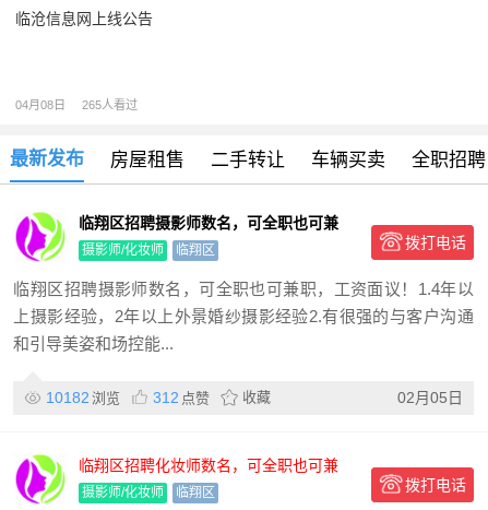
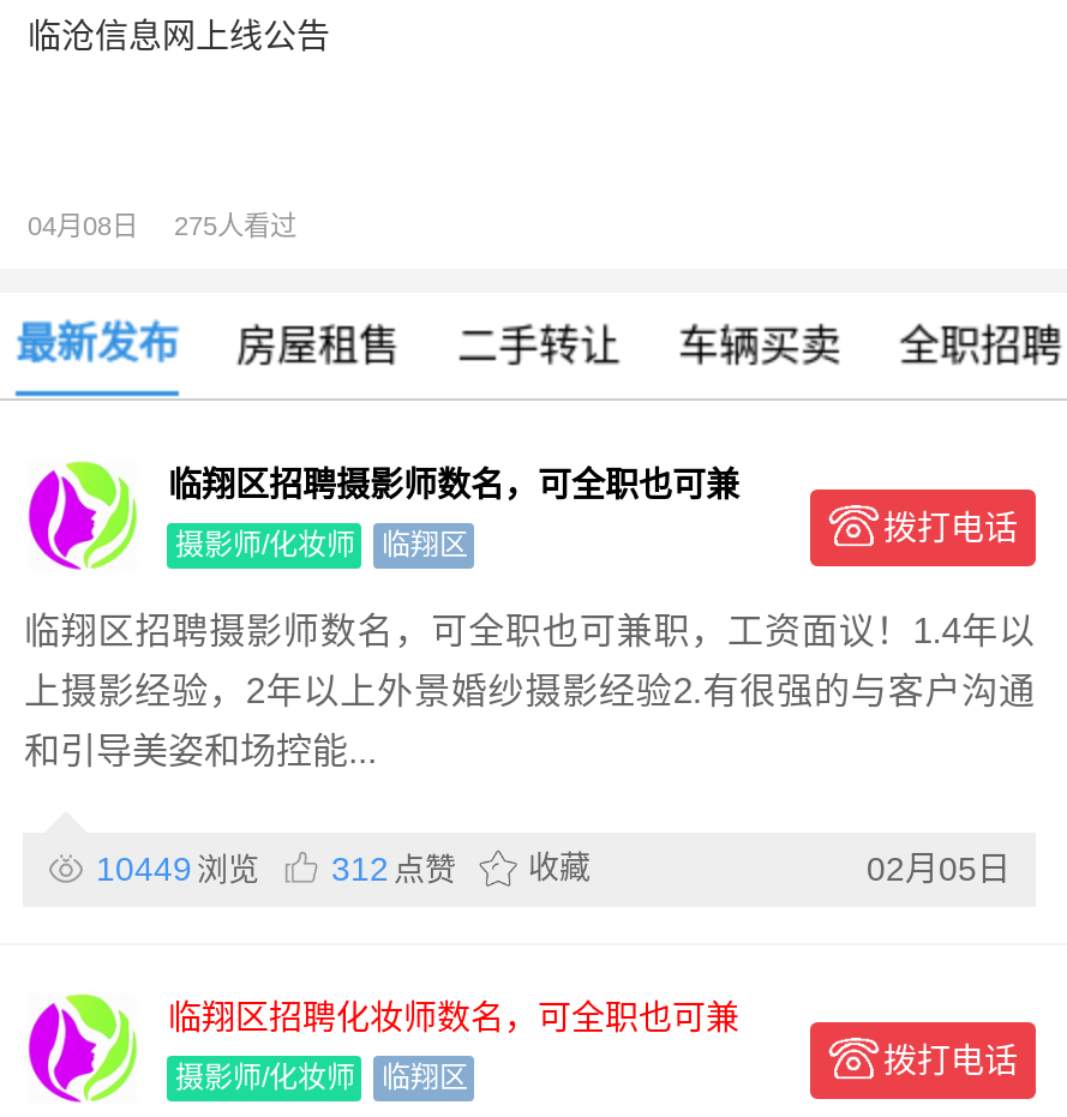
- 04月08日 265人看过
+ 04月08日 275人看过

- 10182 浏览 312 点赞 收藏
+ 10449 浏览 312 点赞 收藏
